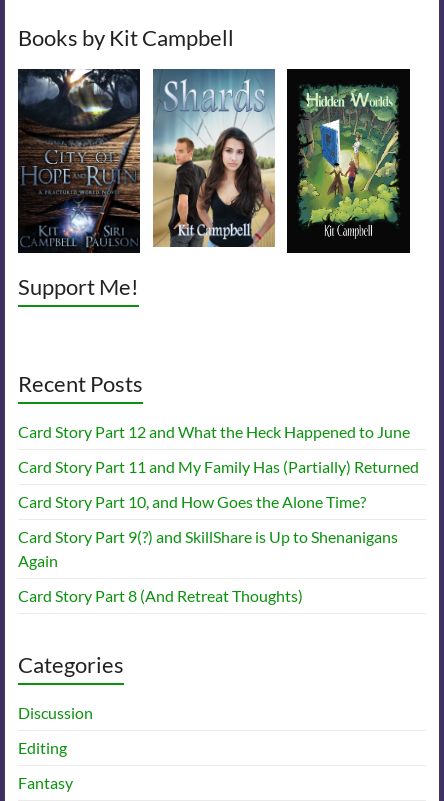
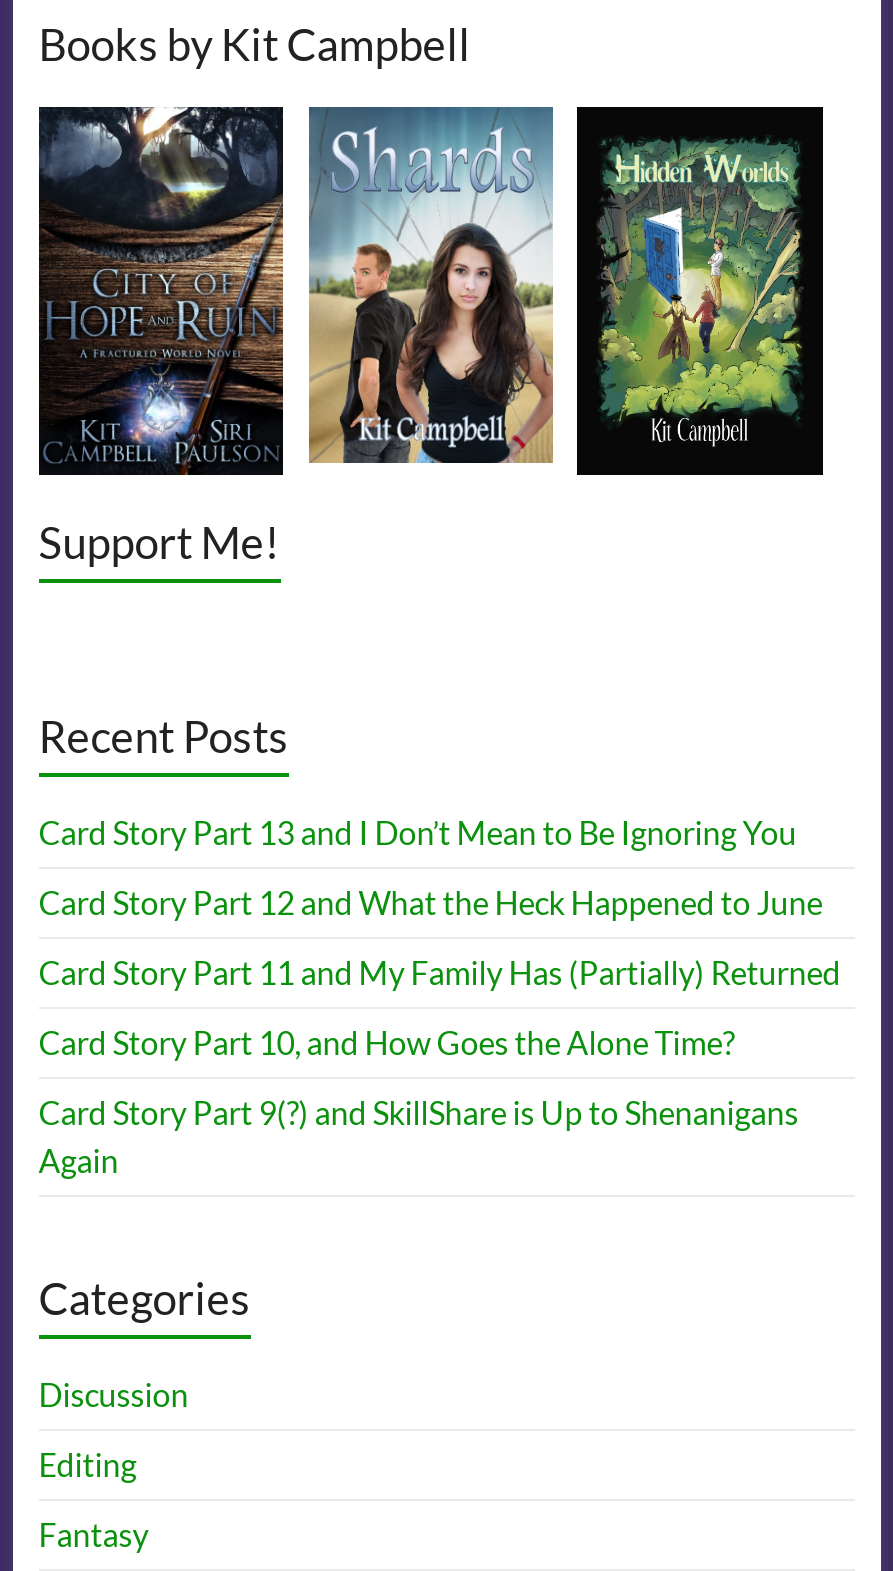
+ Card Story Part 13 and I Don’t Mean to Be Ignoring You

moved down: Card Story Part 12 and What the Heck Happened to June | Card Story Part 11 and My Family Has (Partially) Returned | Card Story Part 10, and How Goes the Alone Time? | Card Story Part 9(?) and SkillShare is Up to Shenanigans | Again

- Card Story Part 8 (And Retreat Thoughts)
